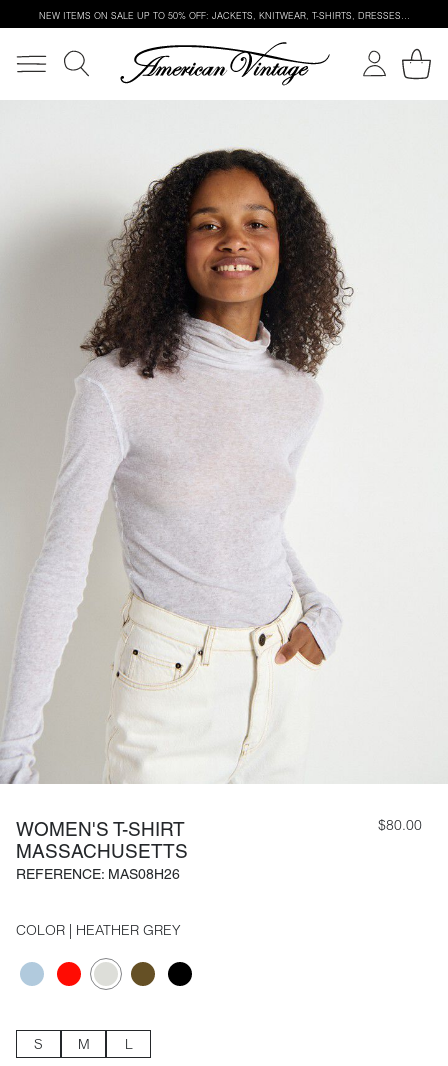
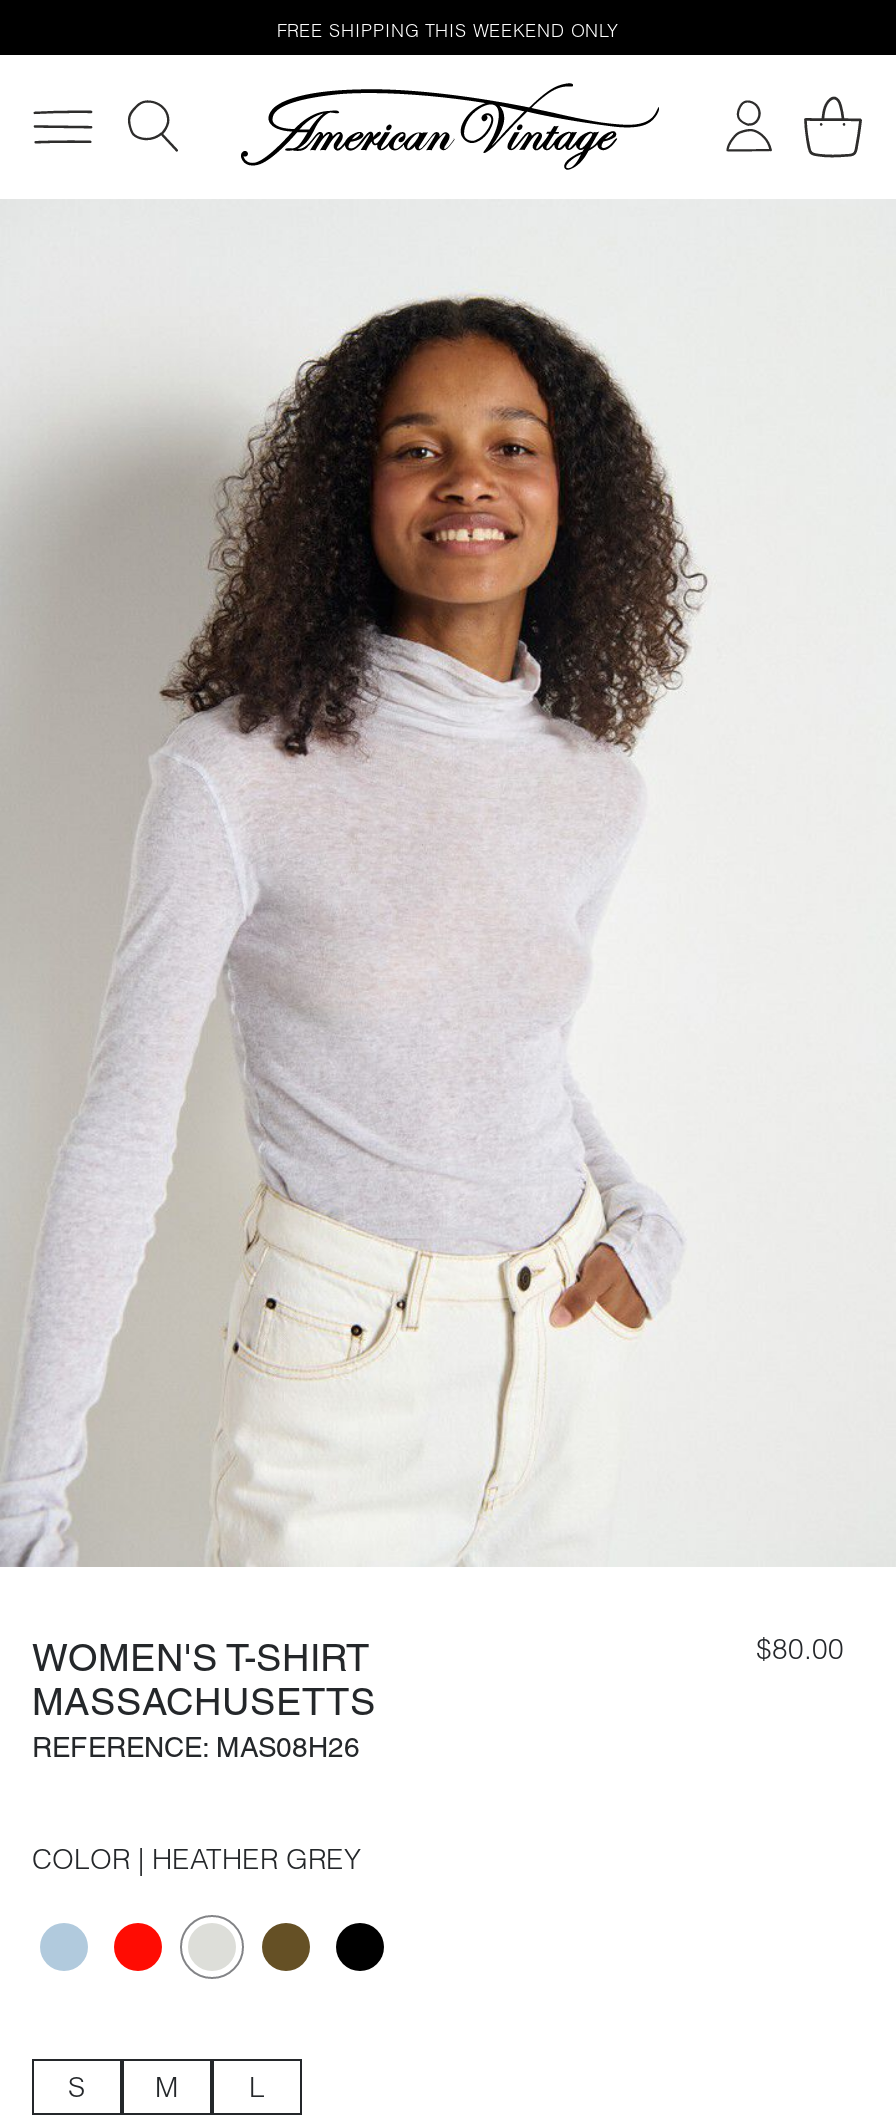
- NEW ITEMS ON SALE UP TO 50% OFF: JACKETS, KNITWEAR, T-SHIRTS, DRESSES…
+ FREE SHIPPING THIS WEEKEND ONLY
